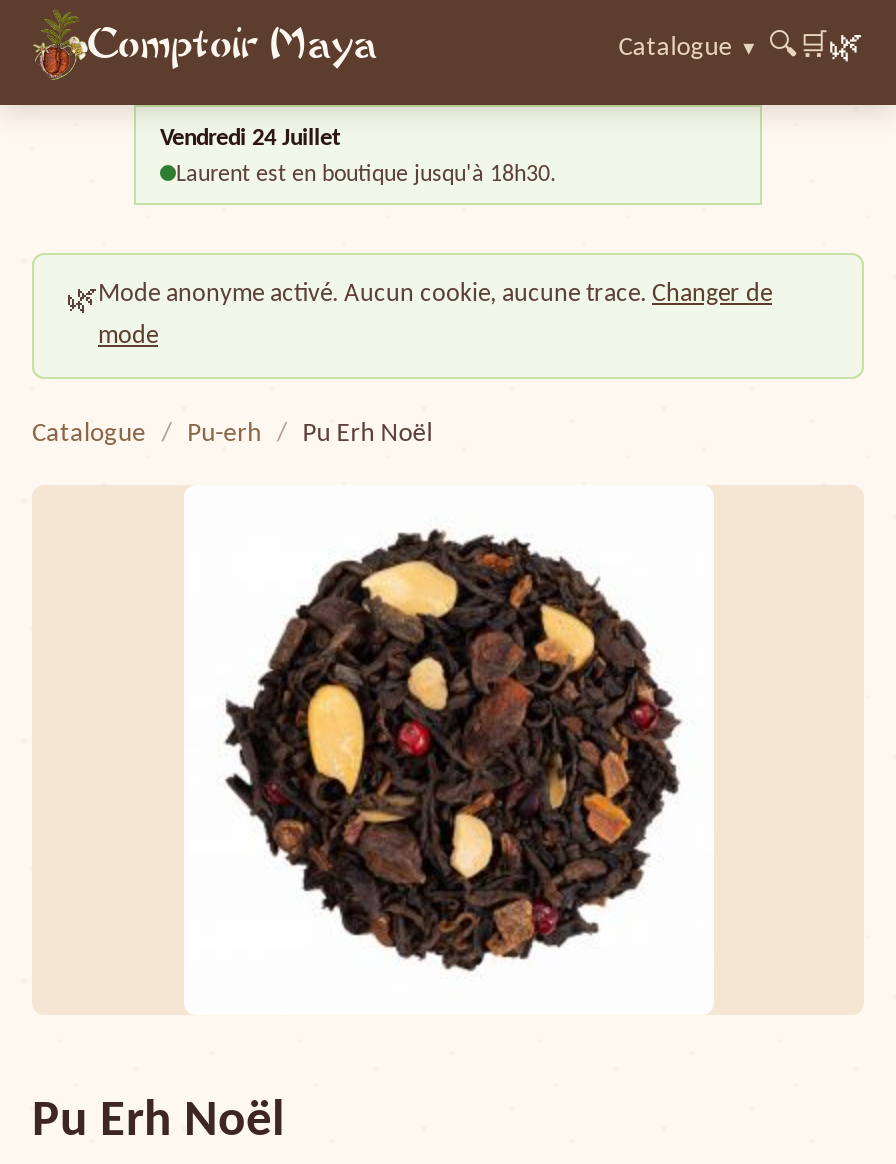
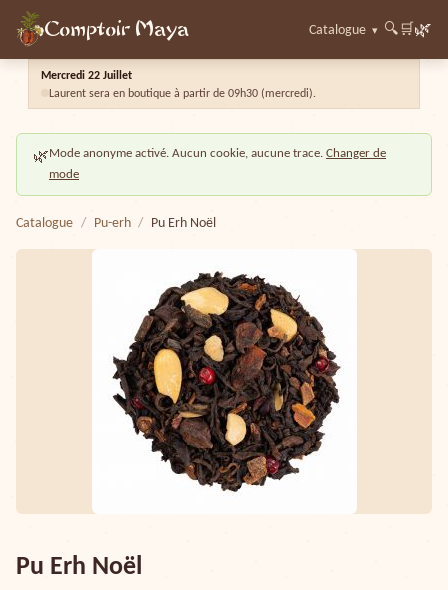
- Vendredi 24 Juillet
- Laurent est en boutique jusqu'à 18h30.
+ Mercredi 22 Juillet
+ Laurent sera en boutique à partir de 09h30 (mercredi).
